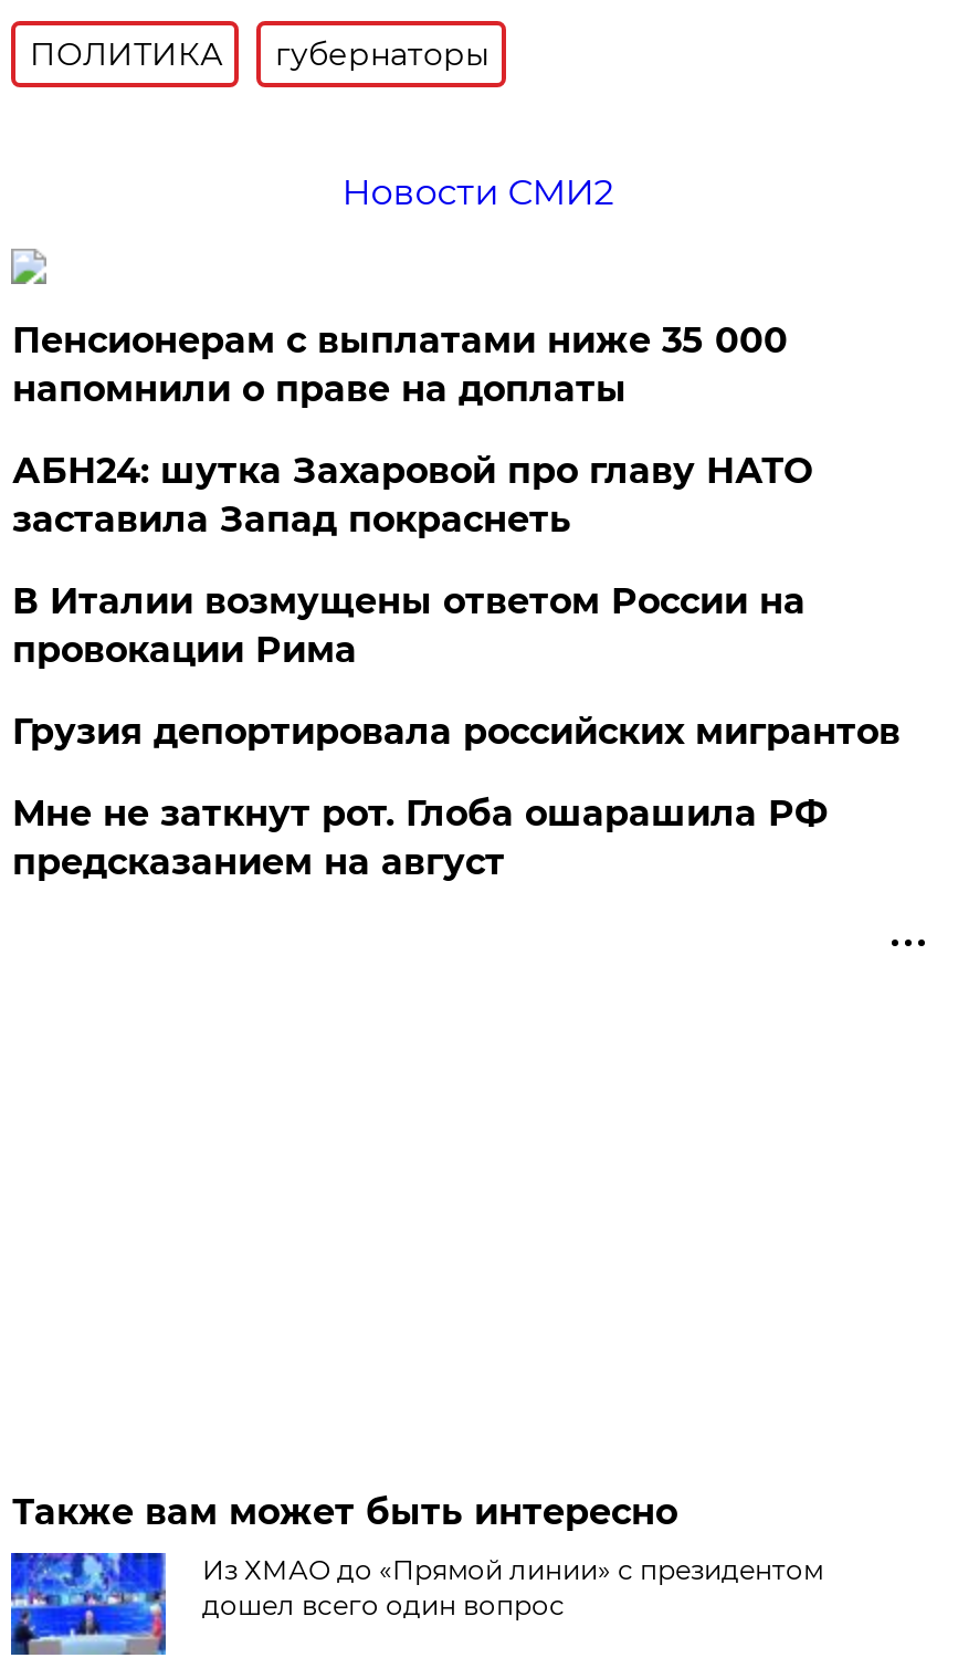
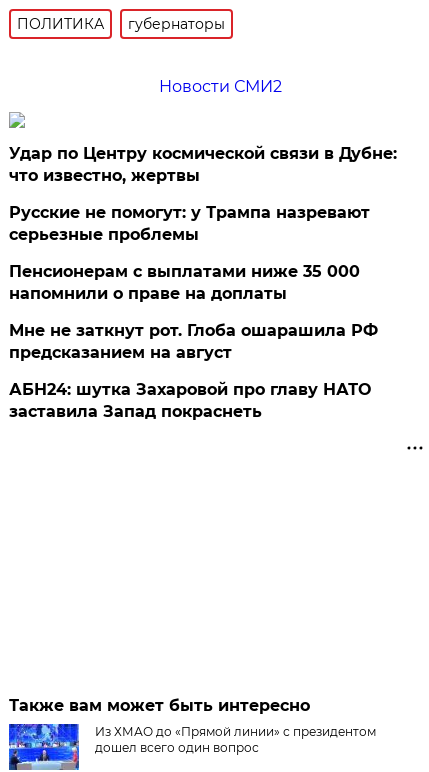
+ Удар по Центру космической связи в Дубне:
+ что известно, жертвы
+ Русские не помогут: у Трампа назревают
+ серьезные проблемы

moved down: Пенсионерам с выплатами ниже 35 000 | напомнили о праве на доплаты

moved down: АБН24: шутка Захаровой про главу НАТО | заставила Запад покраснеть

- В Италии возмущены ответом России на
- провокации Рима
- Грузия депортировала российских мигрантов

moved up: Мне не заткнут рот. Глоба ошарашила РФ | предсказанием на август
